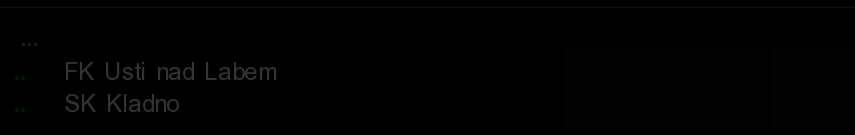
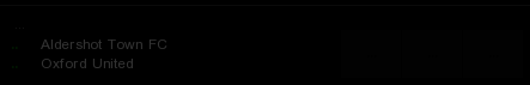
- FK Usti nad Labem
+ Aldershot Town FC

- SK Kladno
+ Oxford United
